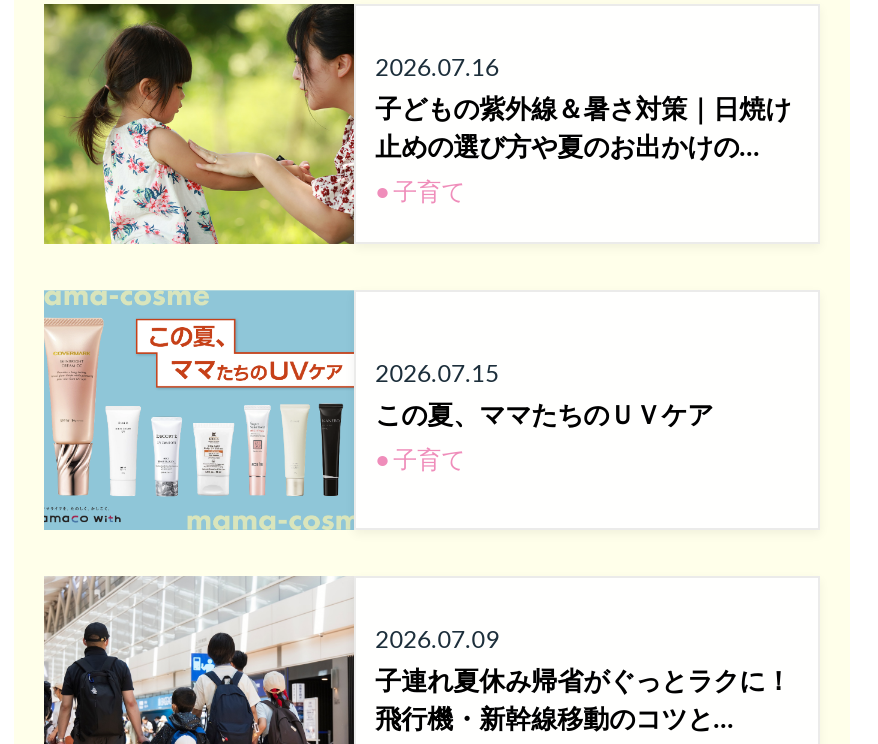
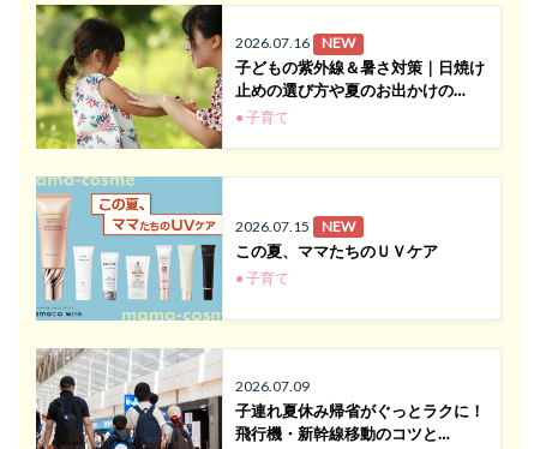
+ NEW

+ NEW
